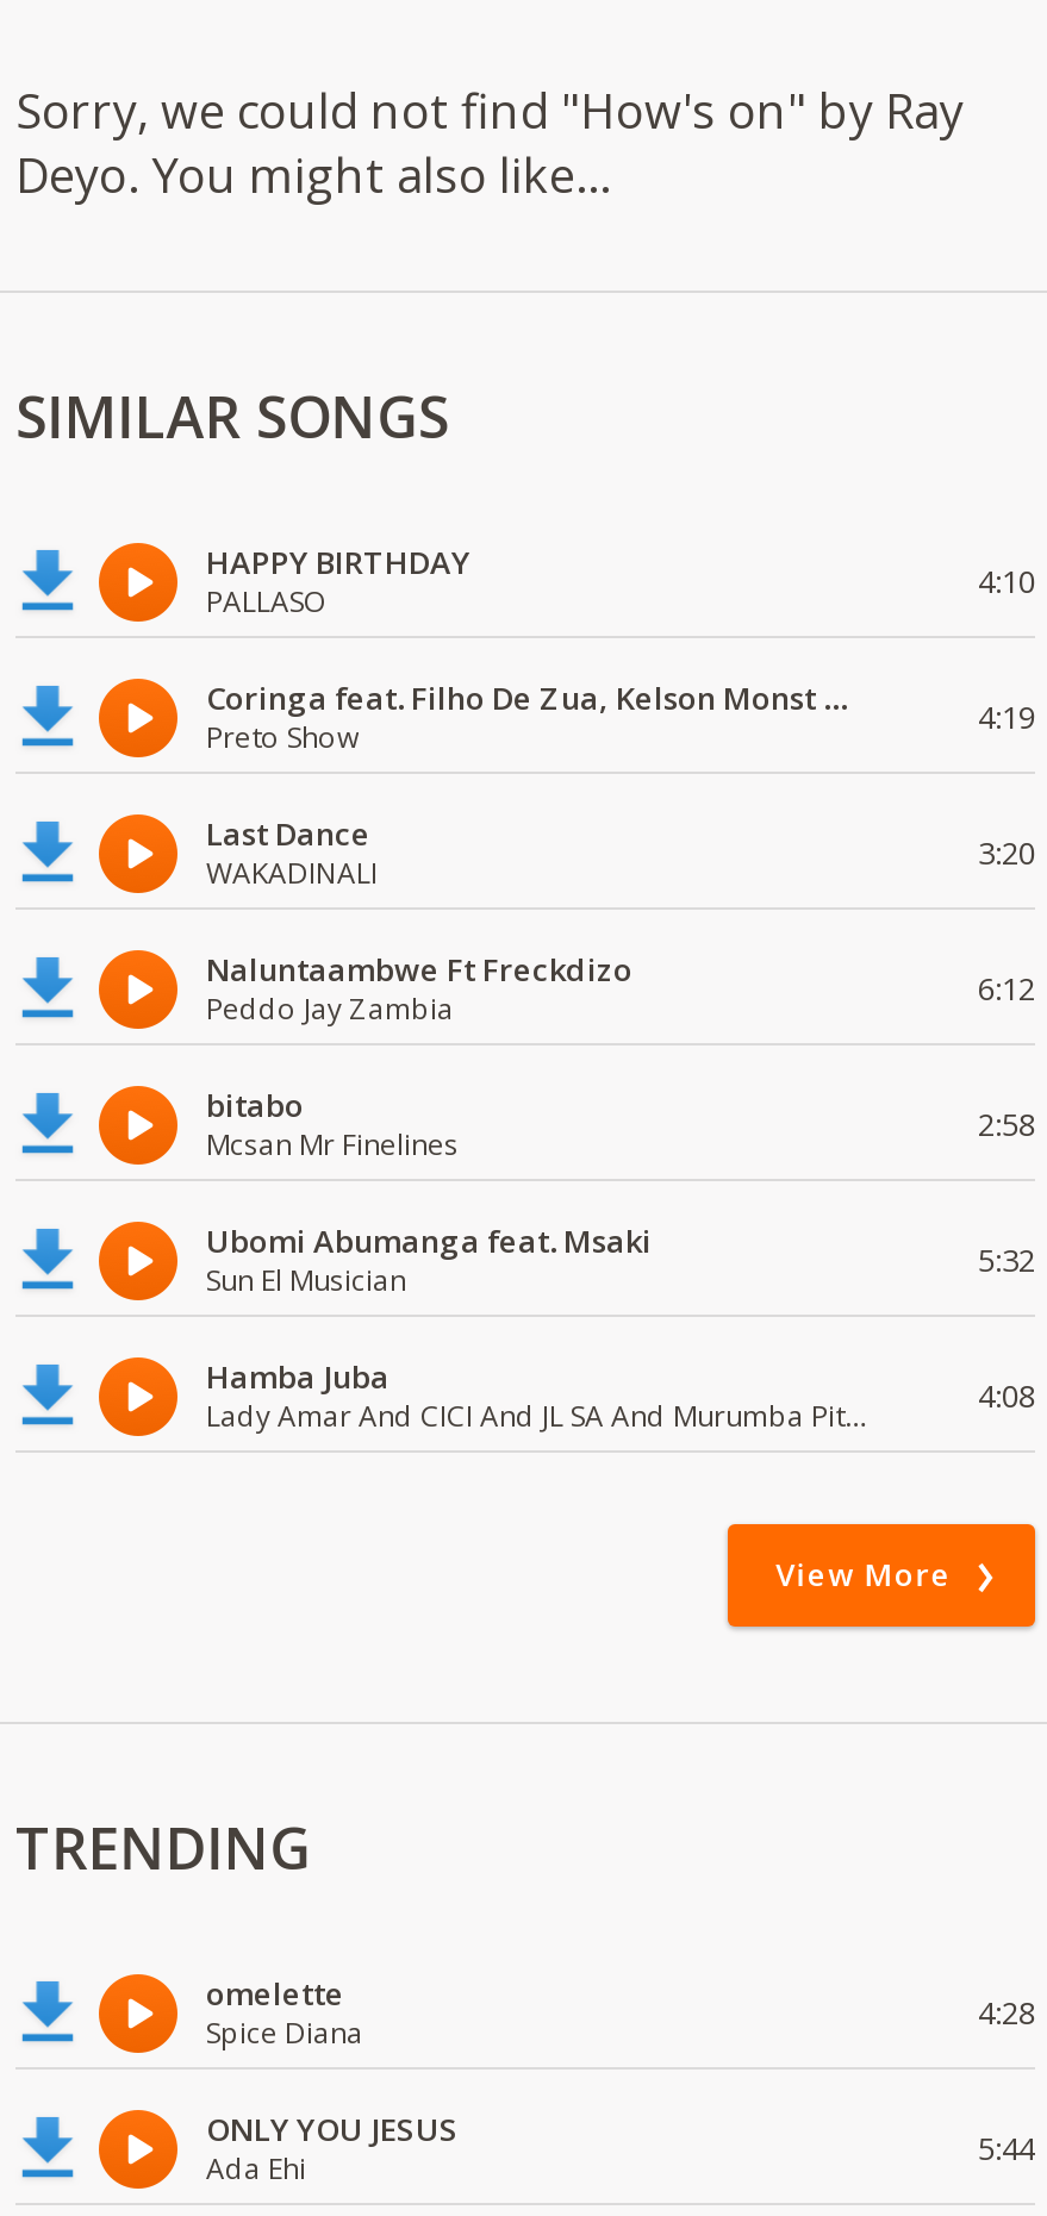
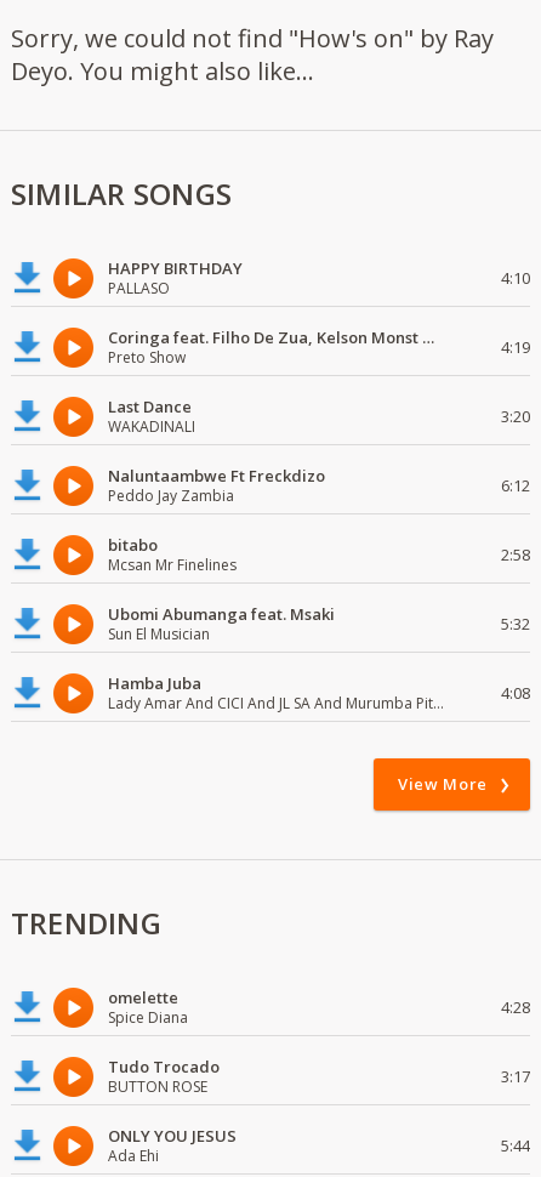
+ Tudo Trocado
+ BUTTON ROSE
+ 3:17
